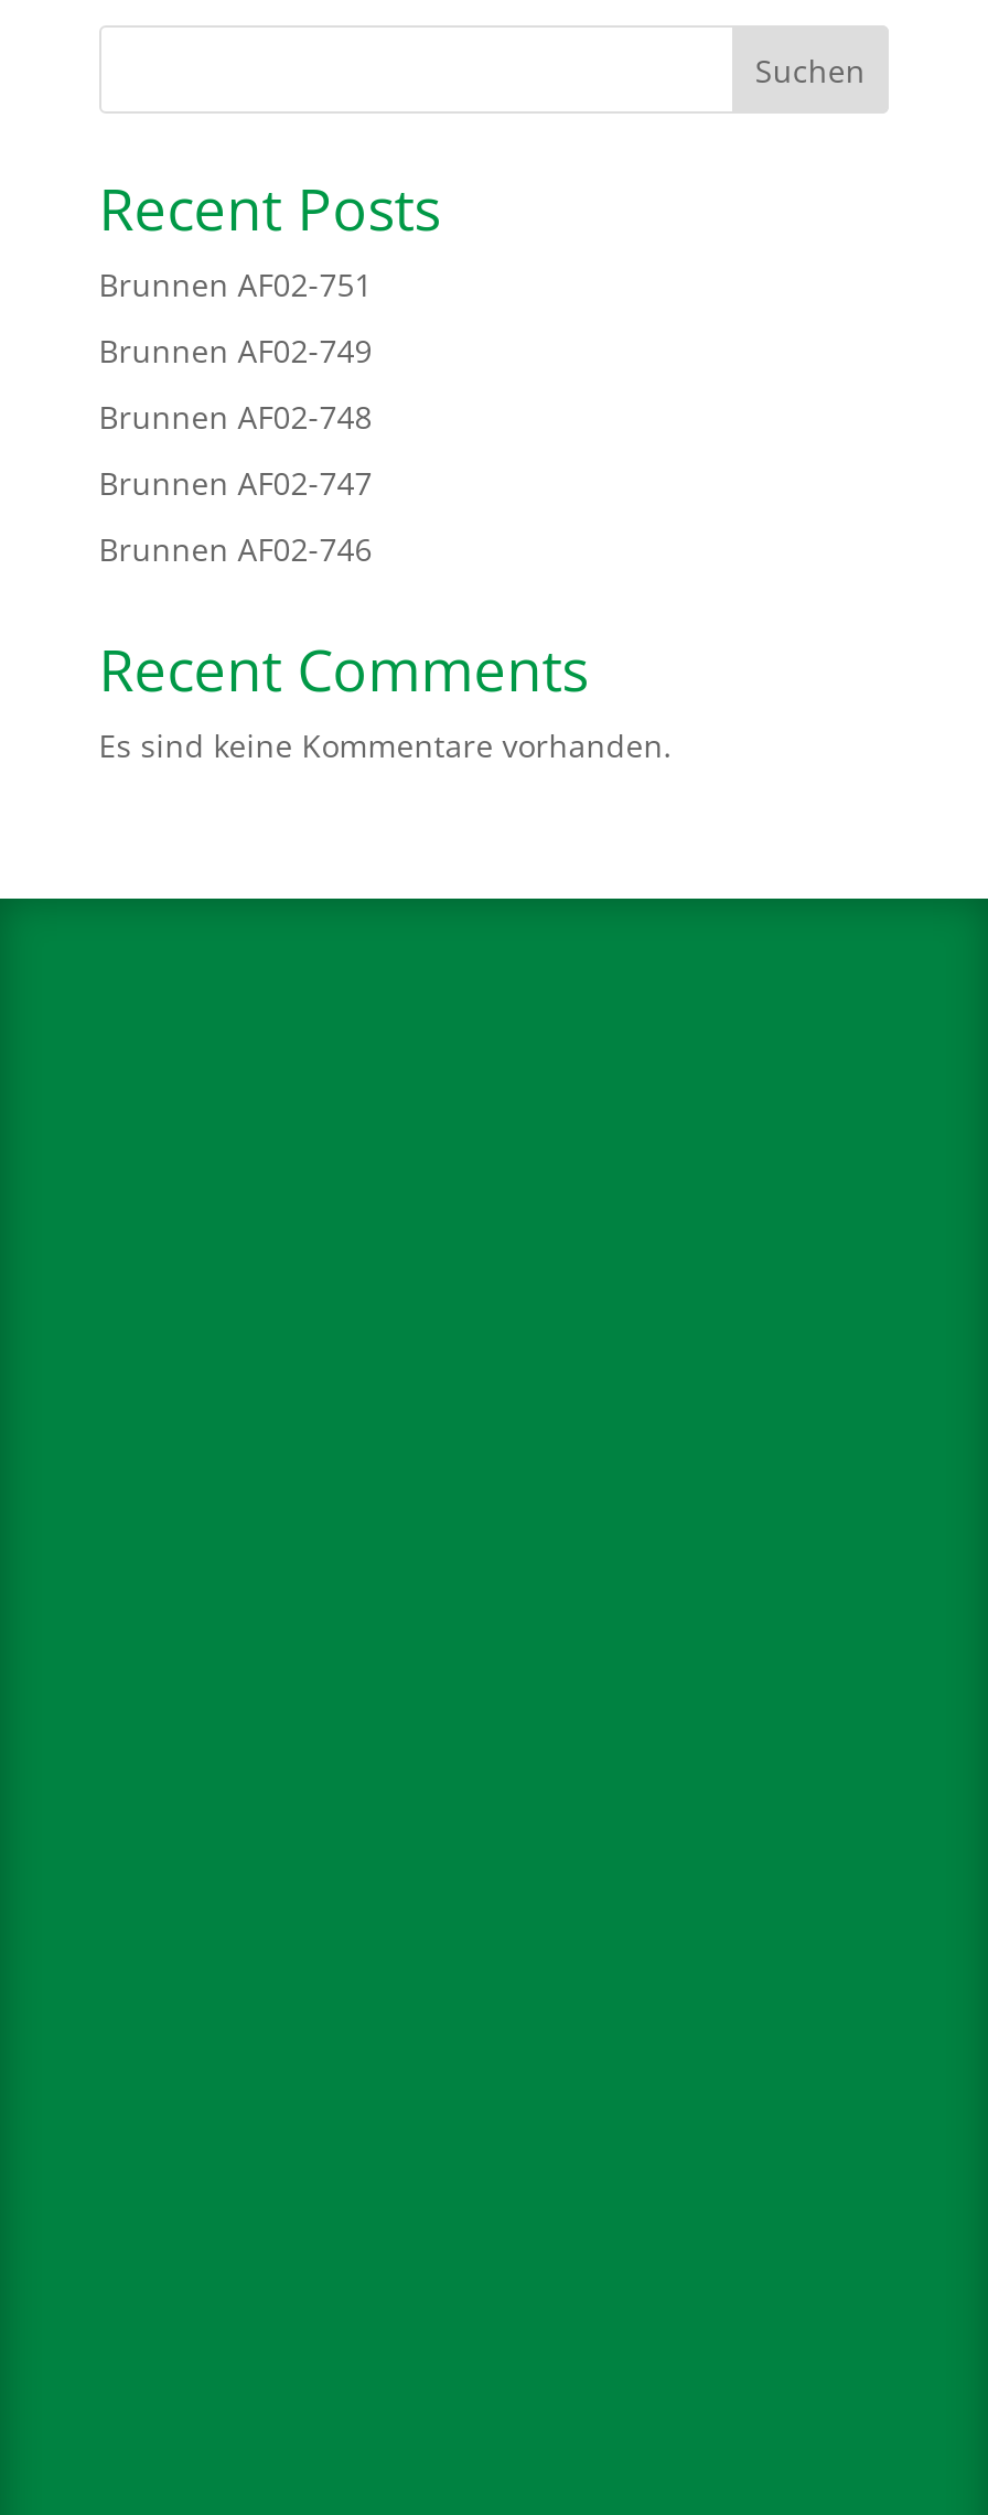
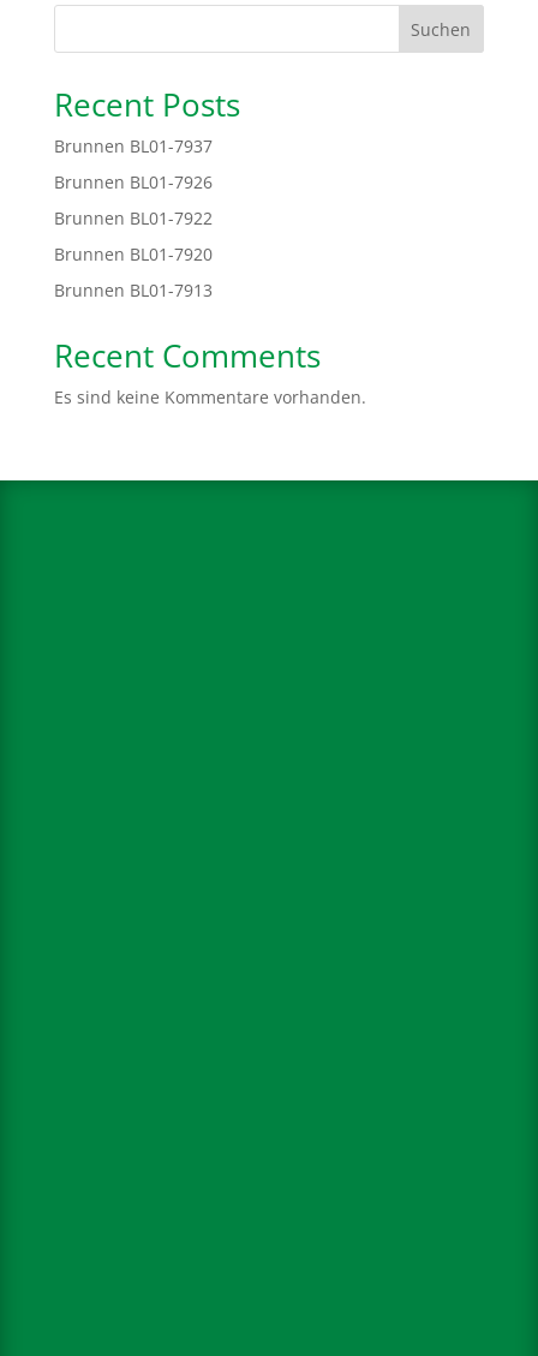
- Brunnen AF02-751
+ Brunnen BL01-7937

- Brunnen AF02-749
+ Brunnen BL01-7926

- Brunnen AF02-748
+ Brunnen BL01-7922

- Brunnen AF02-747
+ Brunnen BL01-7920

- Brunnen AF02-746
+ Brunnen BL01-7913
